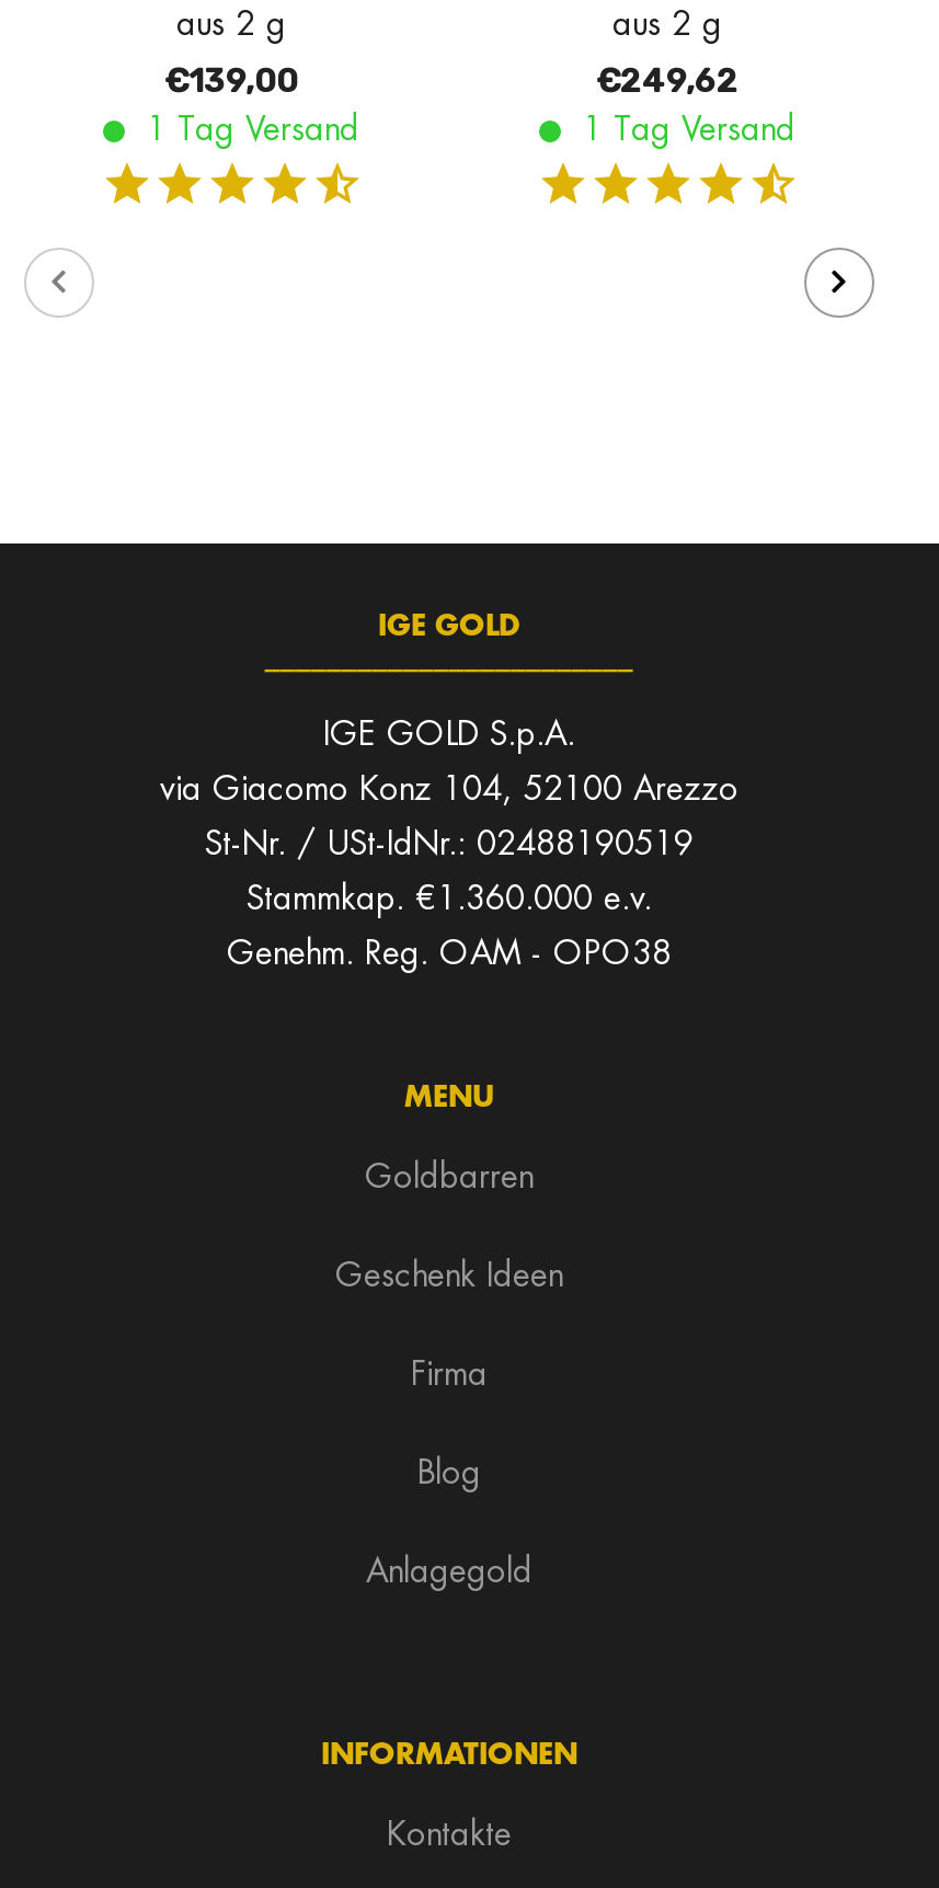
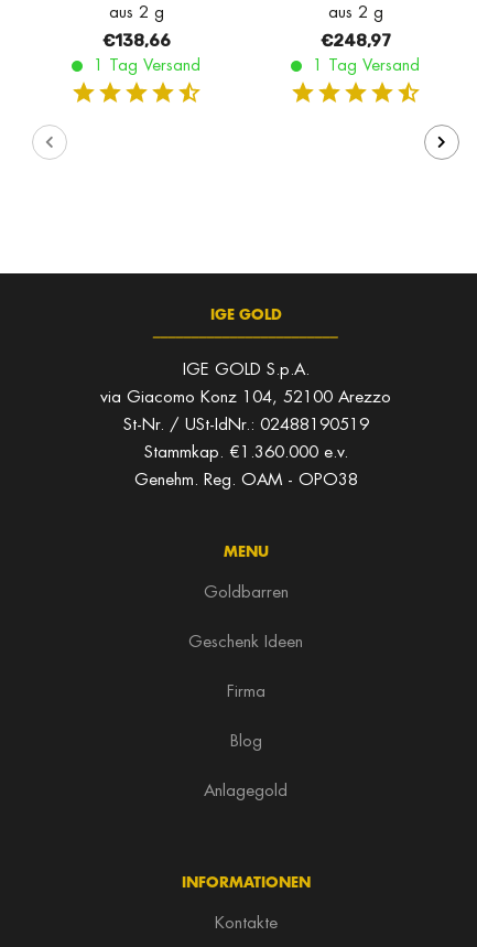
- €139,00
+ €138,66

- €249,62
+ €248,97
